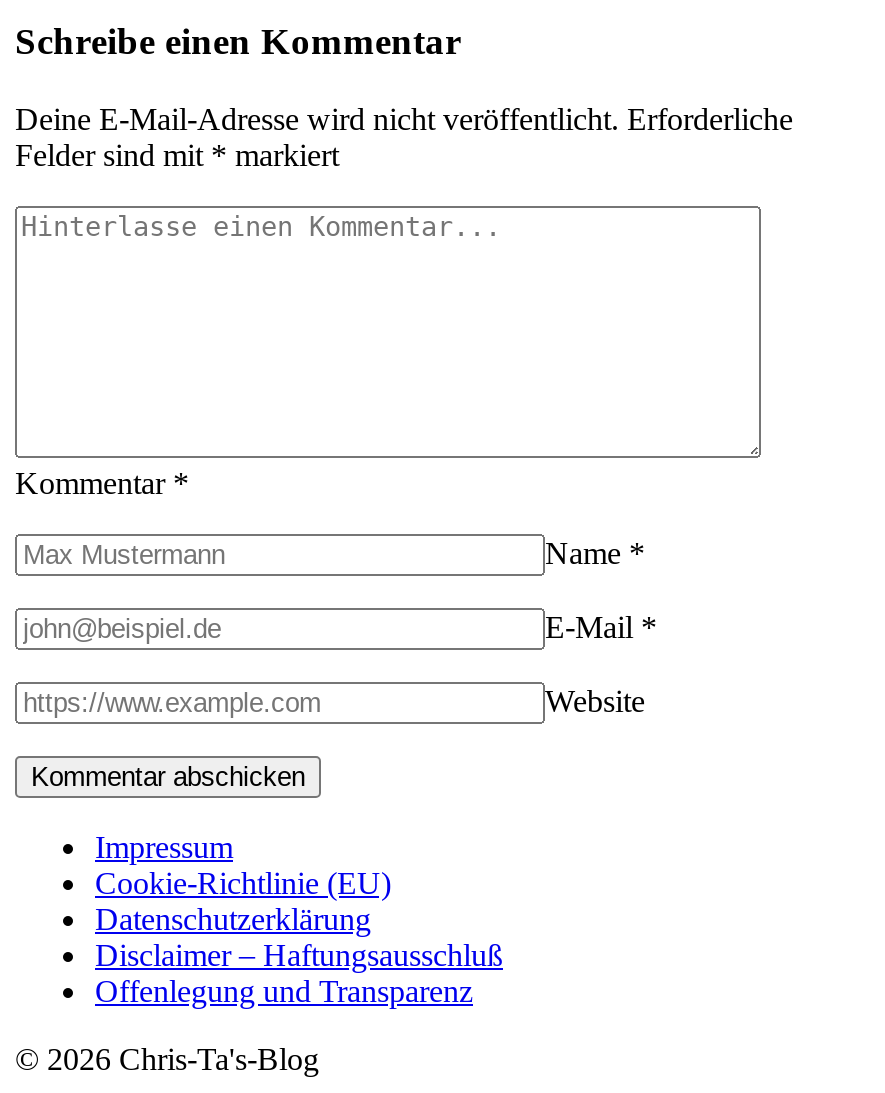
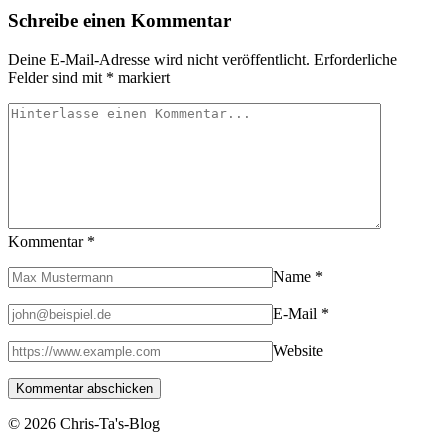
- Impressum
- Cookie-Richtlinie (EU)
- Datenschutzerklärung
- Disclaimer – Haftungsausschluß
- Offenlegung und Transparenz
